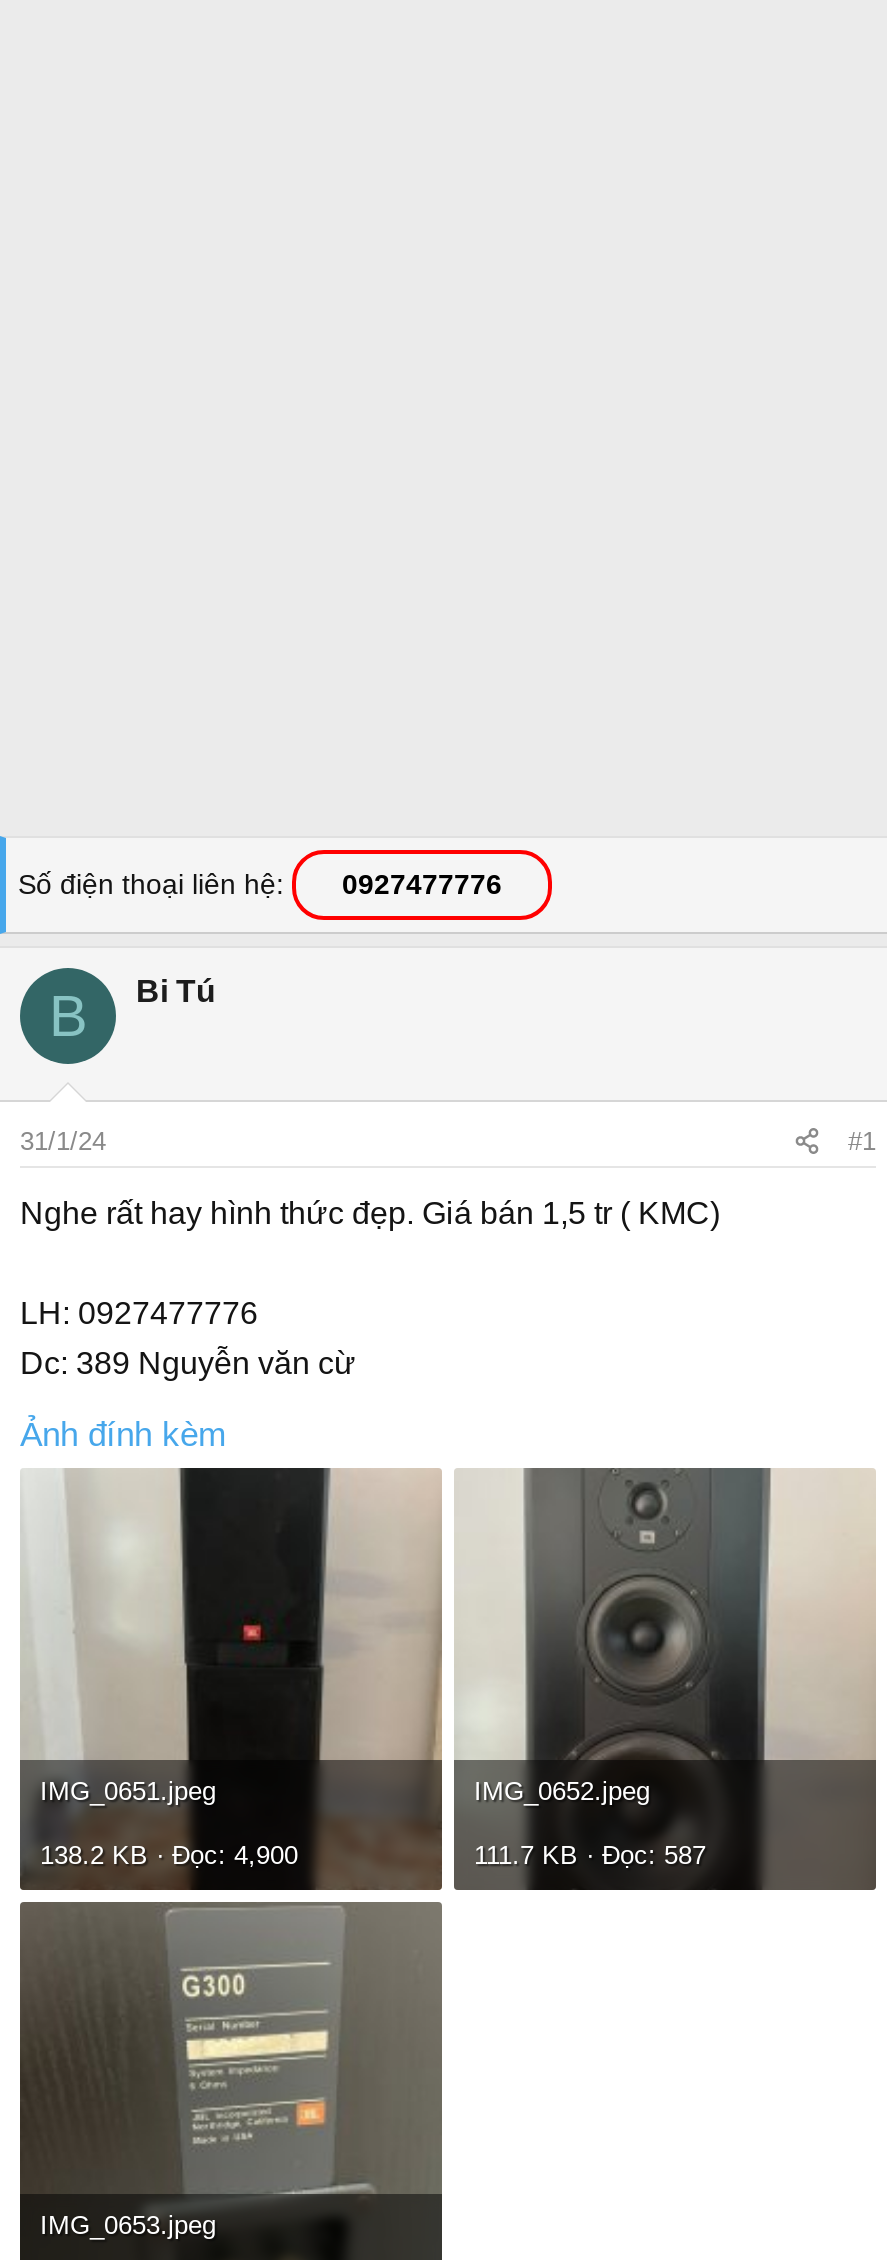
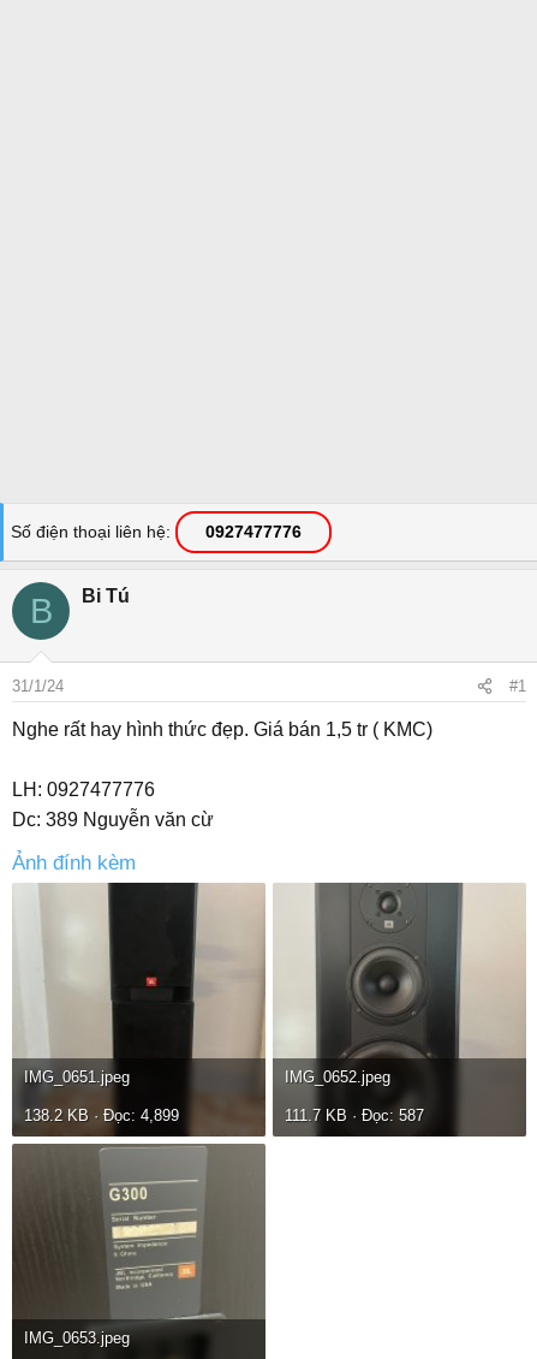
- 138.2 KB · Đọc: 4,900
+ 138.2 KB · Đọc: 4,899
